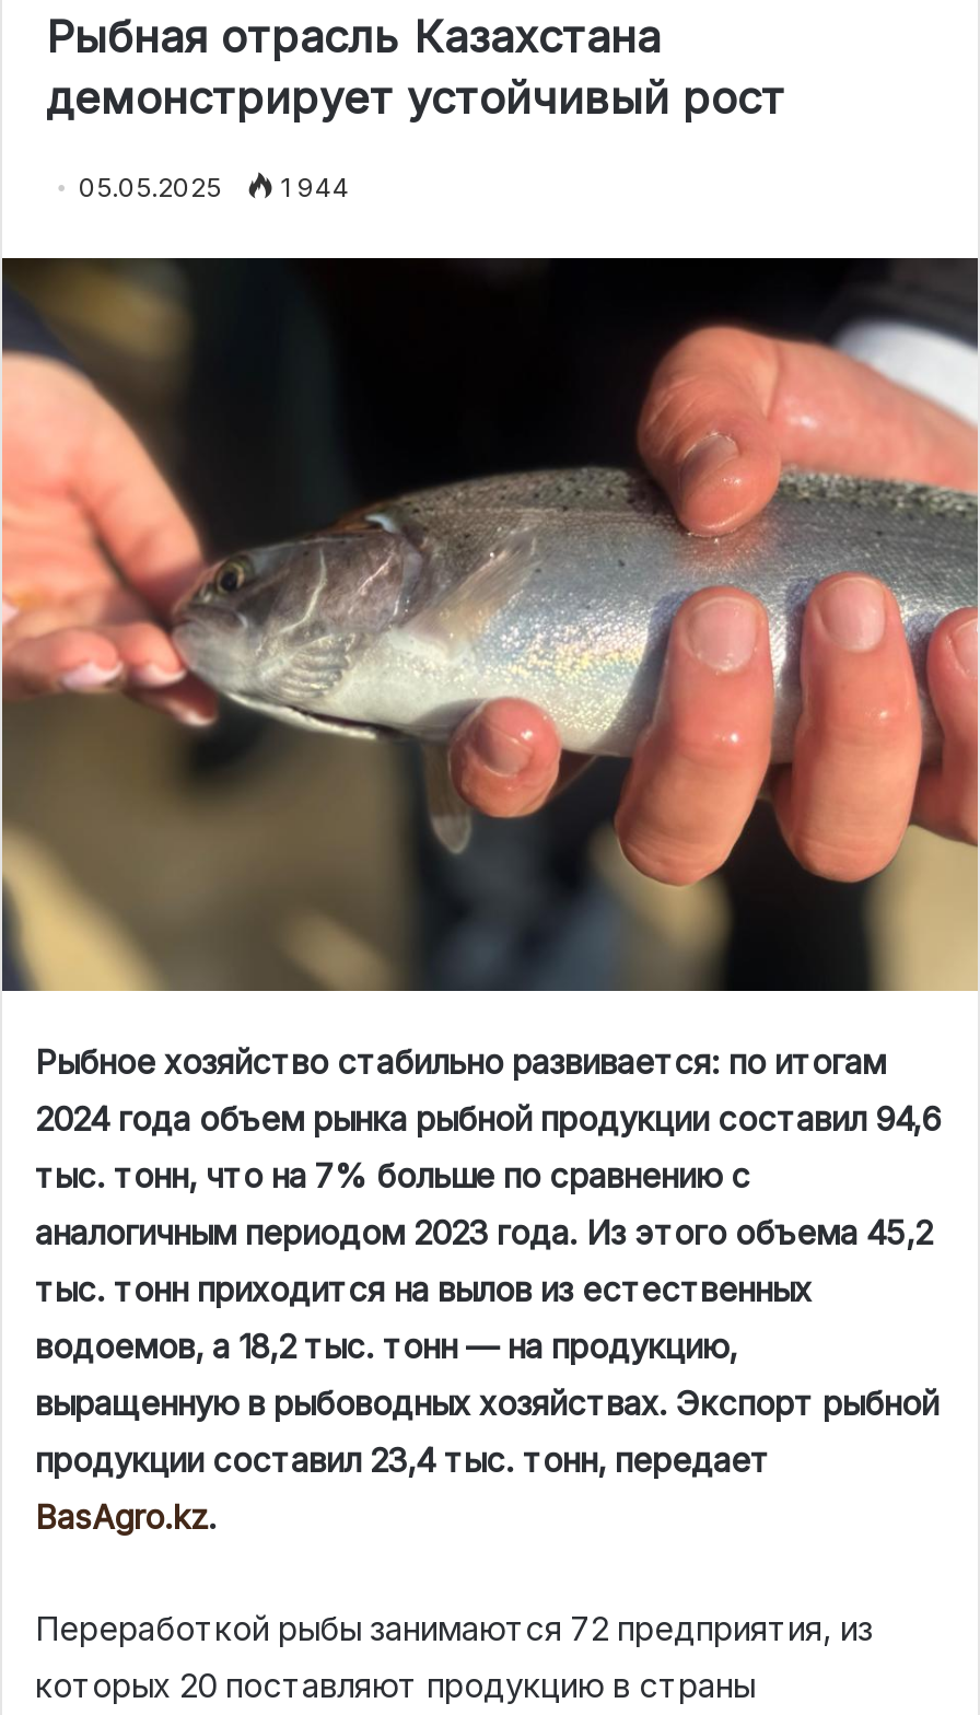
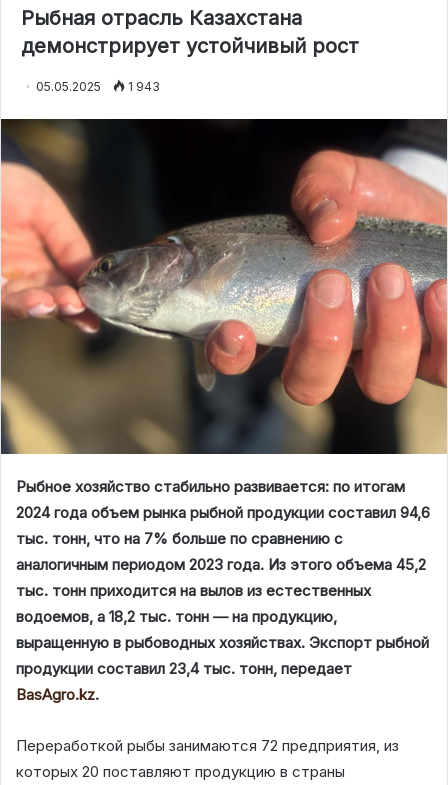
- 05.05.2025 1 944
+ 05.05.2025 1 943
